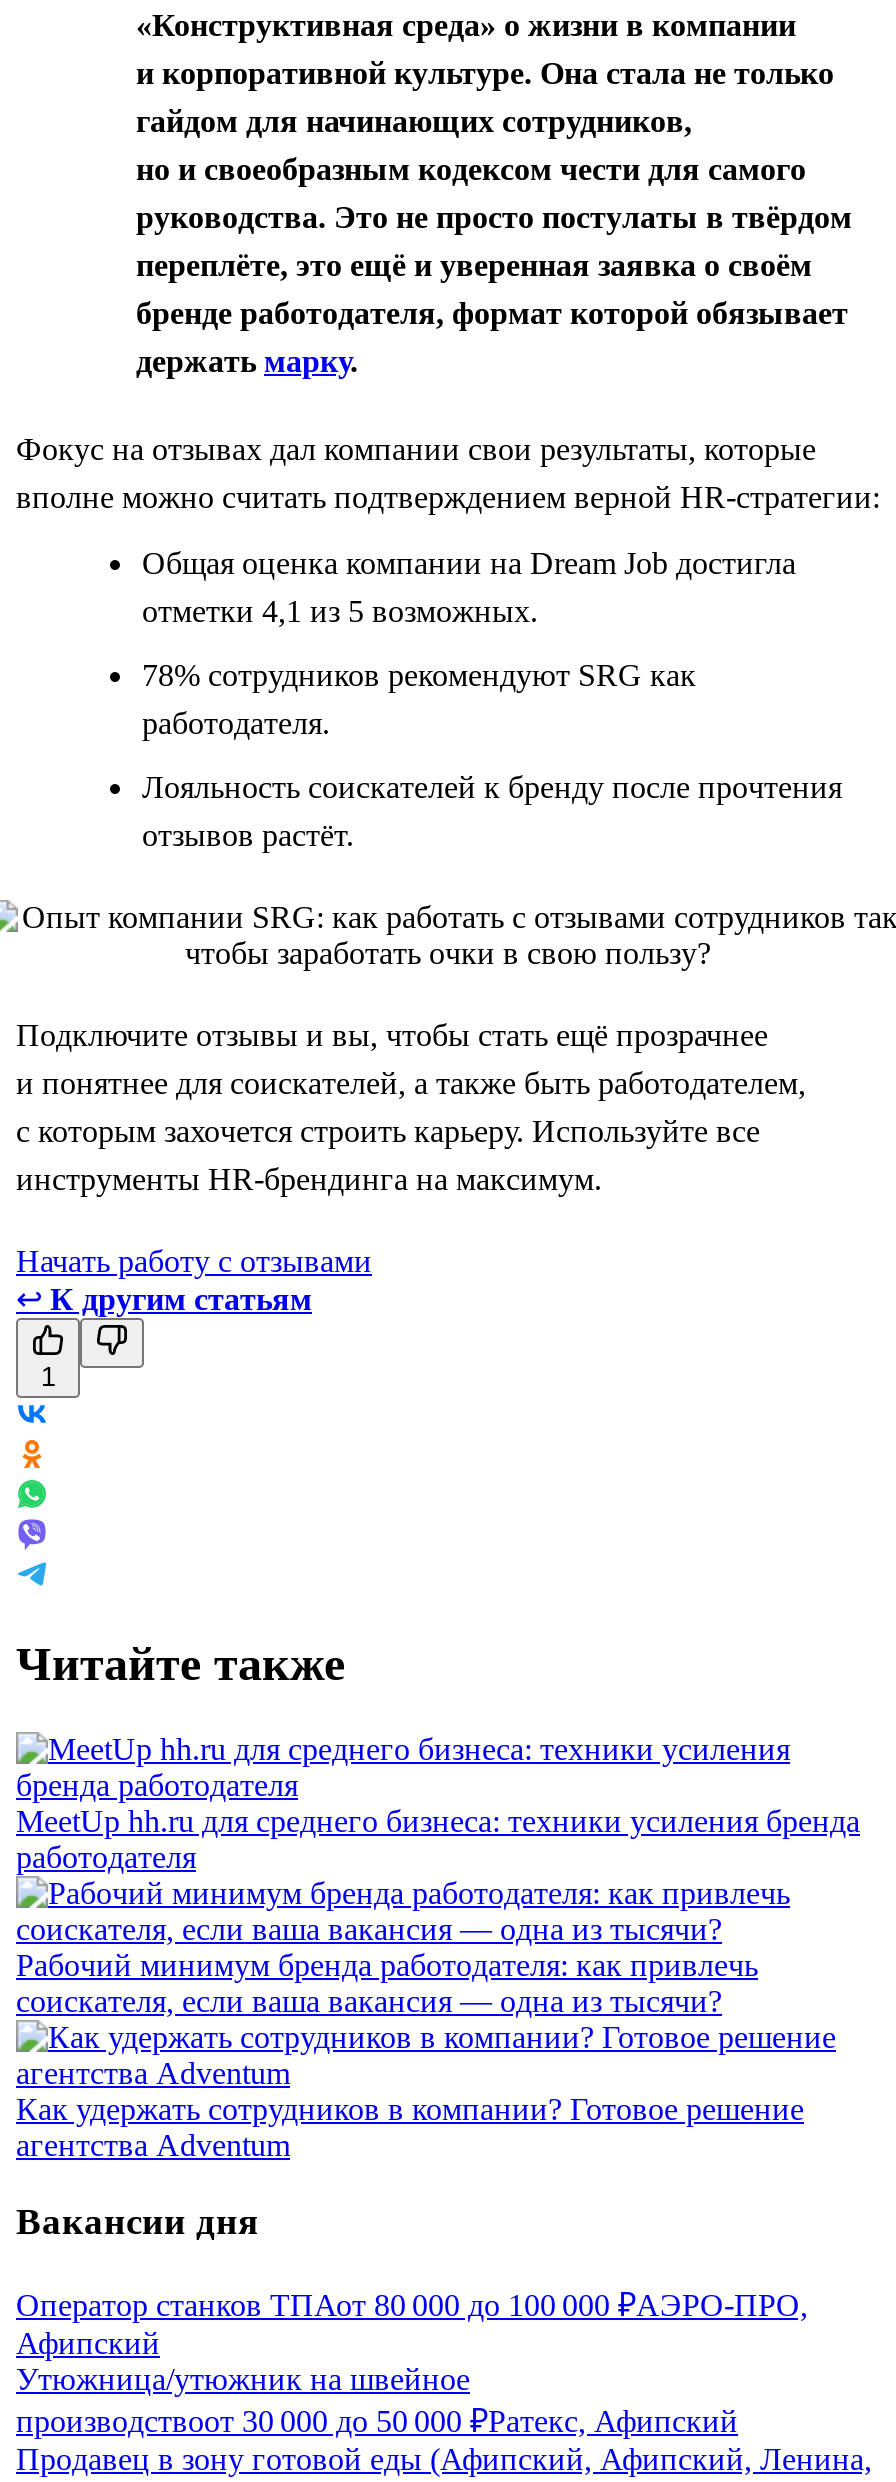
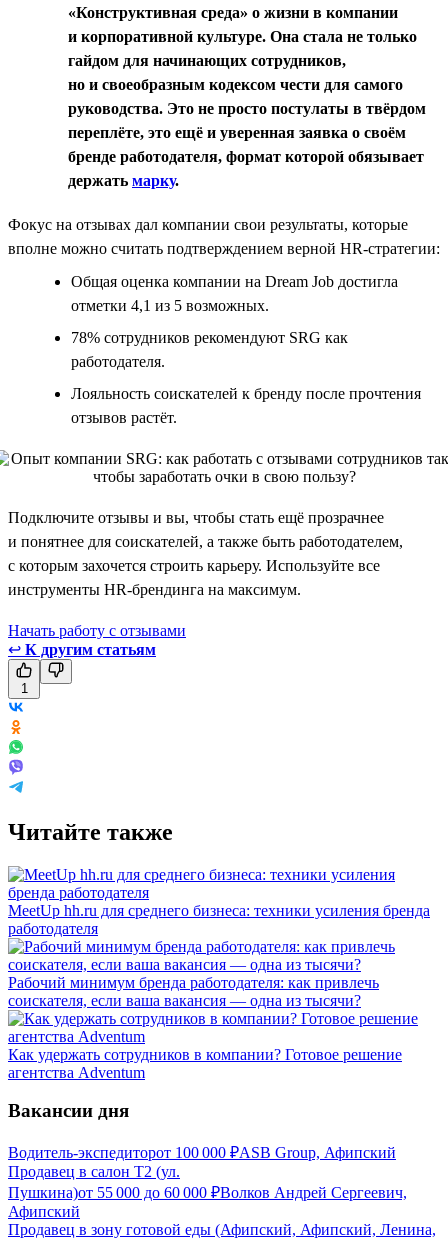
- Оператор станков ТПАот 80 000 до 100 000 ₽АЭРО-ПРО,
+ Водитель-экспедиторот 100 000 ₽ASB Group, Афипский
+ Продавец в салон Т2 (ул.
+ Пушкина)от 55 000 до 60 000 ₽Волков Андрей Сергеевич,

moved down: Афипский

- Утюжница/утюжник на швейное
- производствоот 30 000 до 50 000 ₽Ратекс, Афипский
